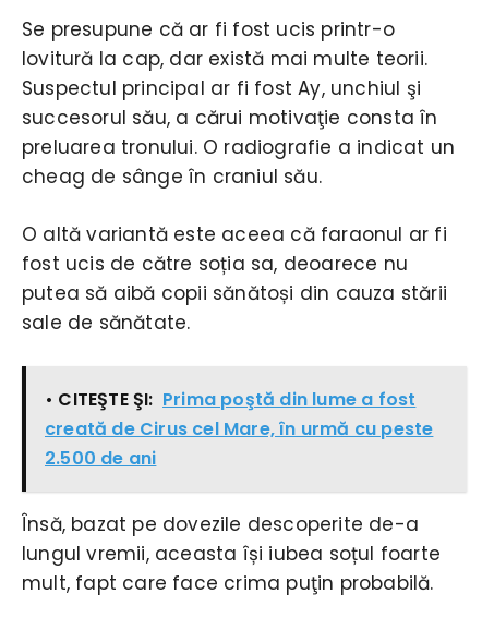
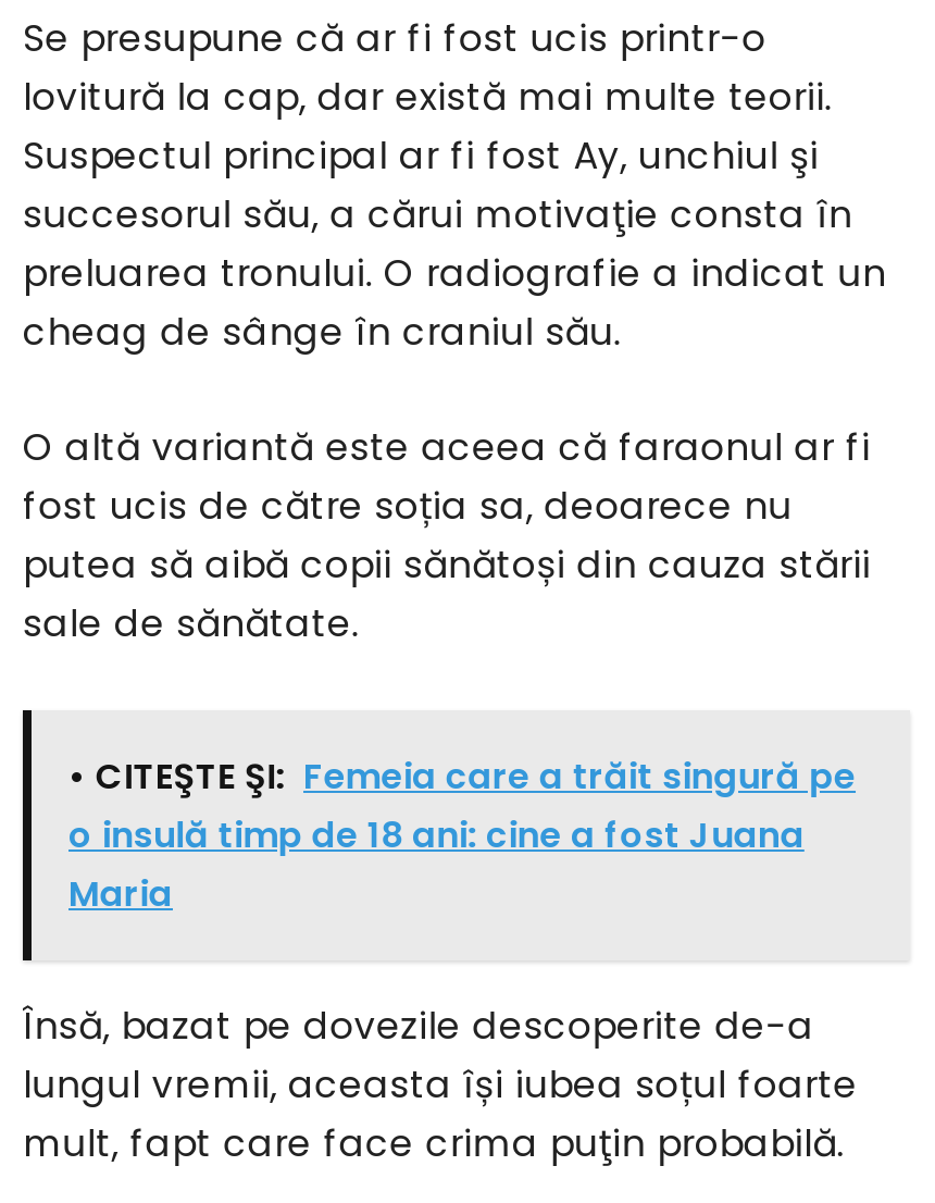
- • CITEŞTE ŞI: Prima poştă din lume a fost
- creată de Cirus cel Mare, în urmă cu peste
- 2.500 de ani
+ • CITEŞTE ŞI: Femeia care a trăit singură pe
+ o insulă timp de 18 ani: cine a fost Juana
+ Maria
